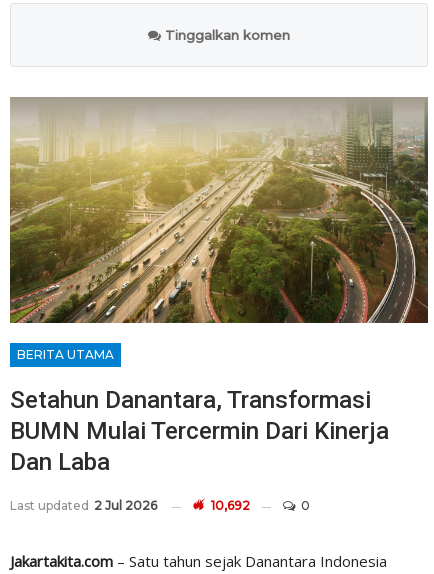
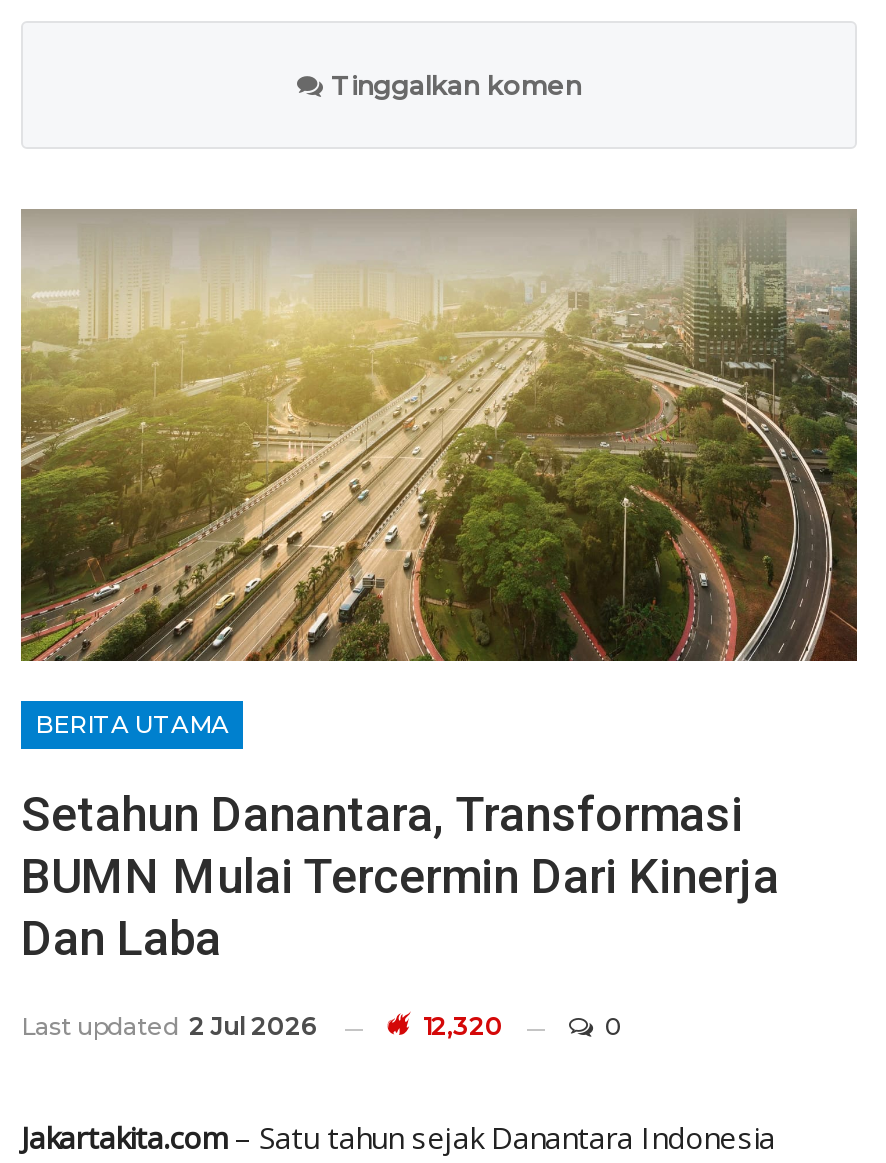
- 10,692
+ 12,320
